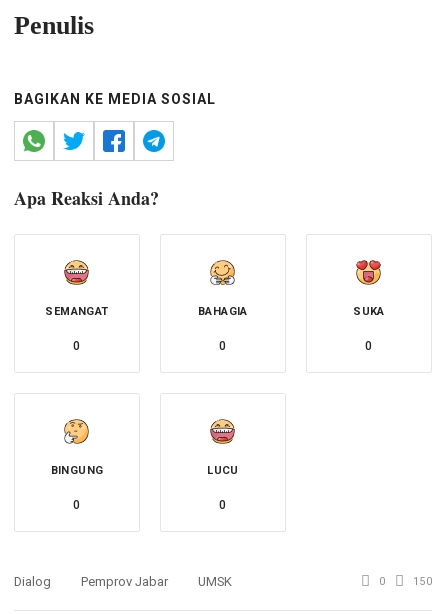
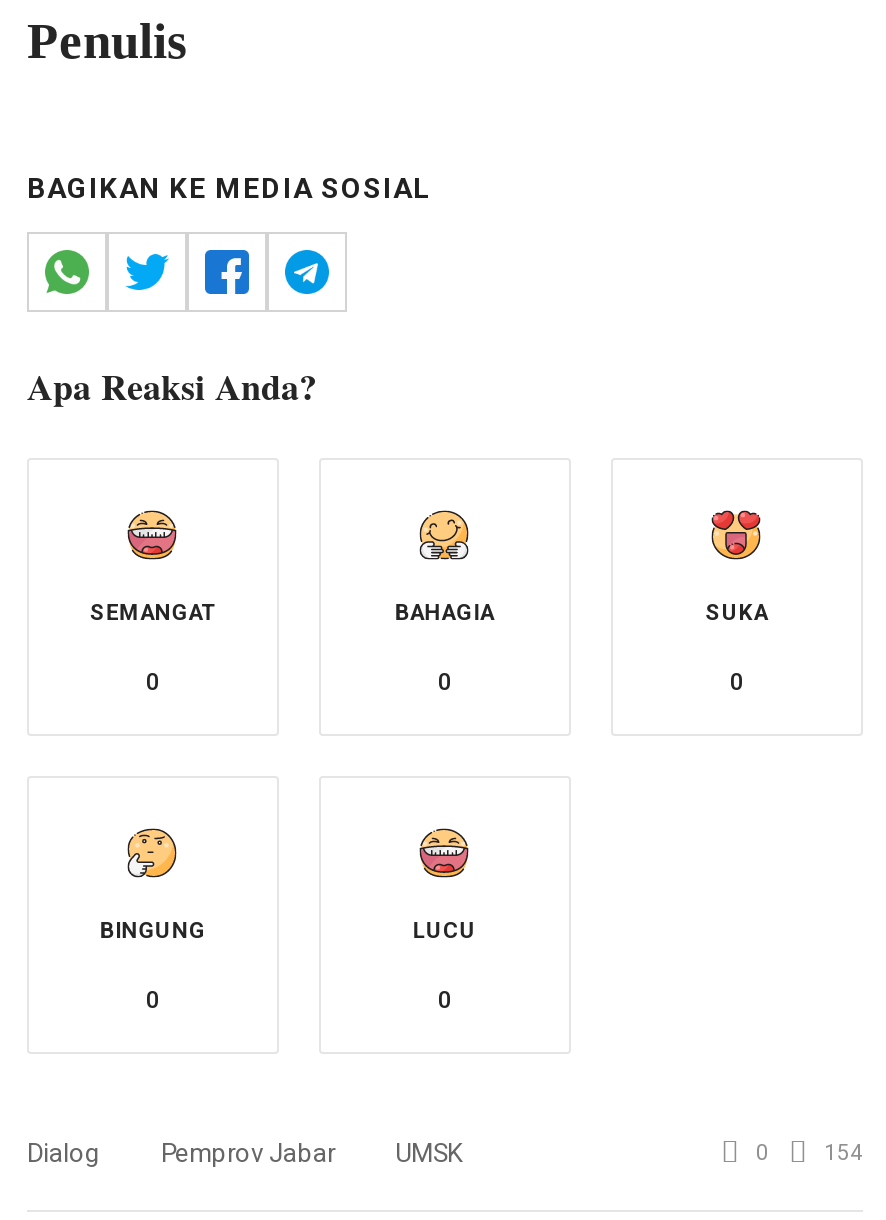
- 150
+ 154
